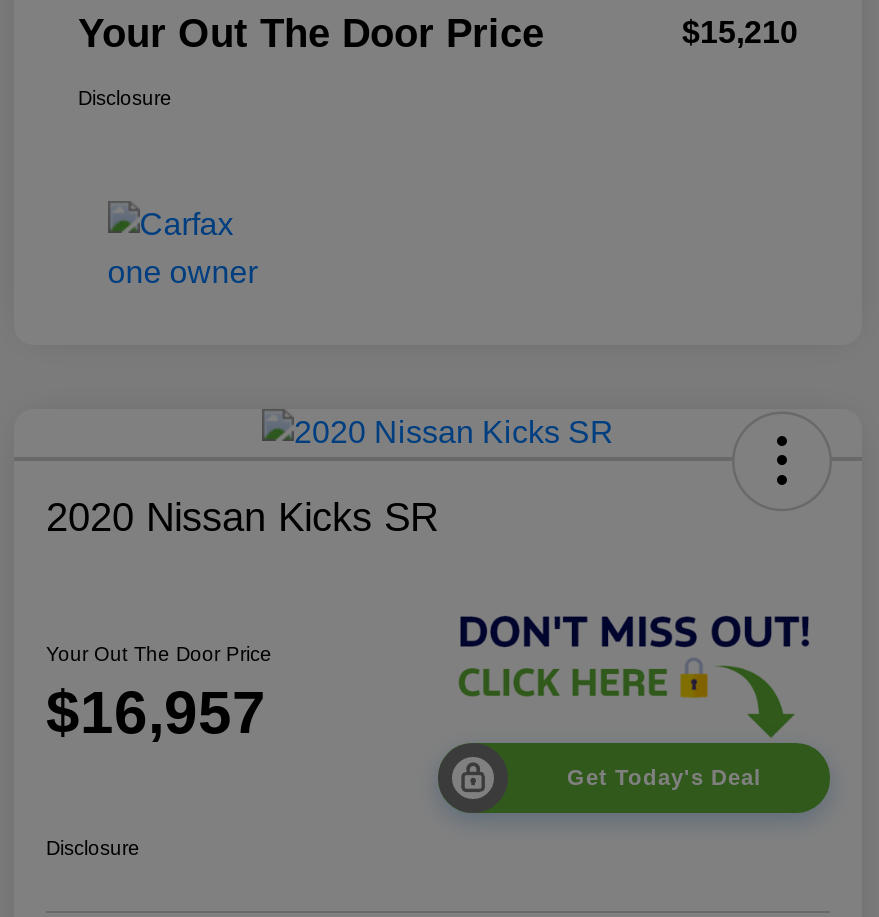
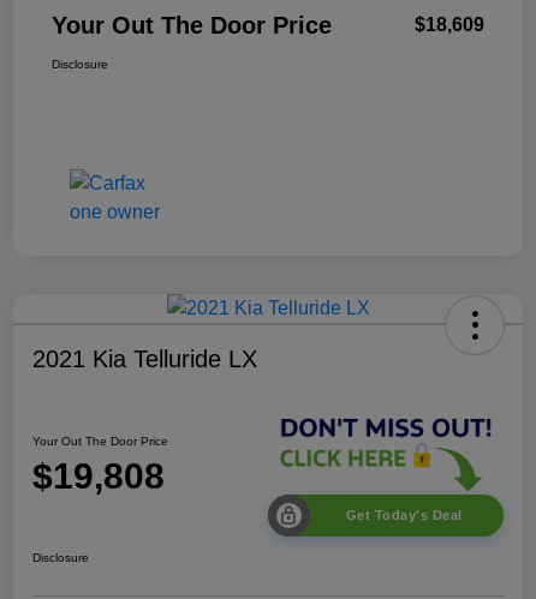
- $15,210
+ $18,609

- 2020 Nissan Kicks SR
+ 2021 Kia Telluride LX

- $16,957
+ $19,808
